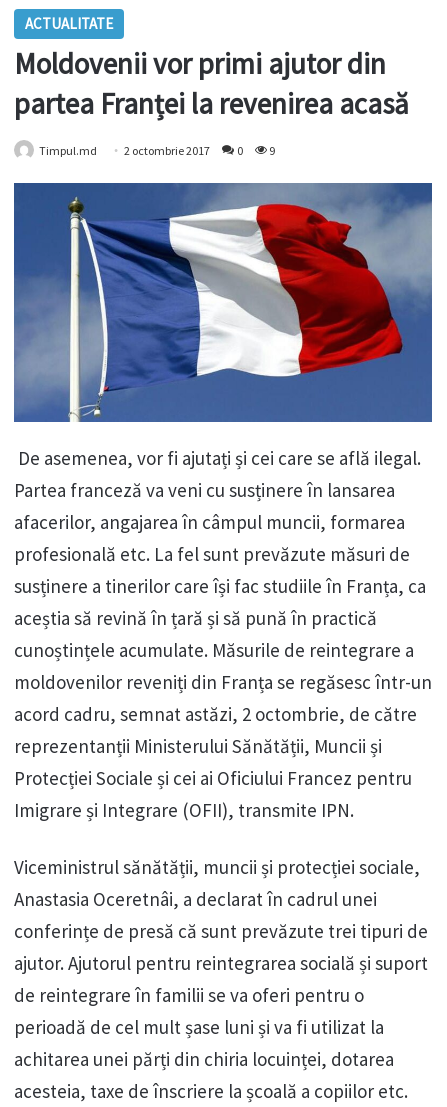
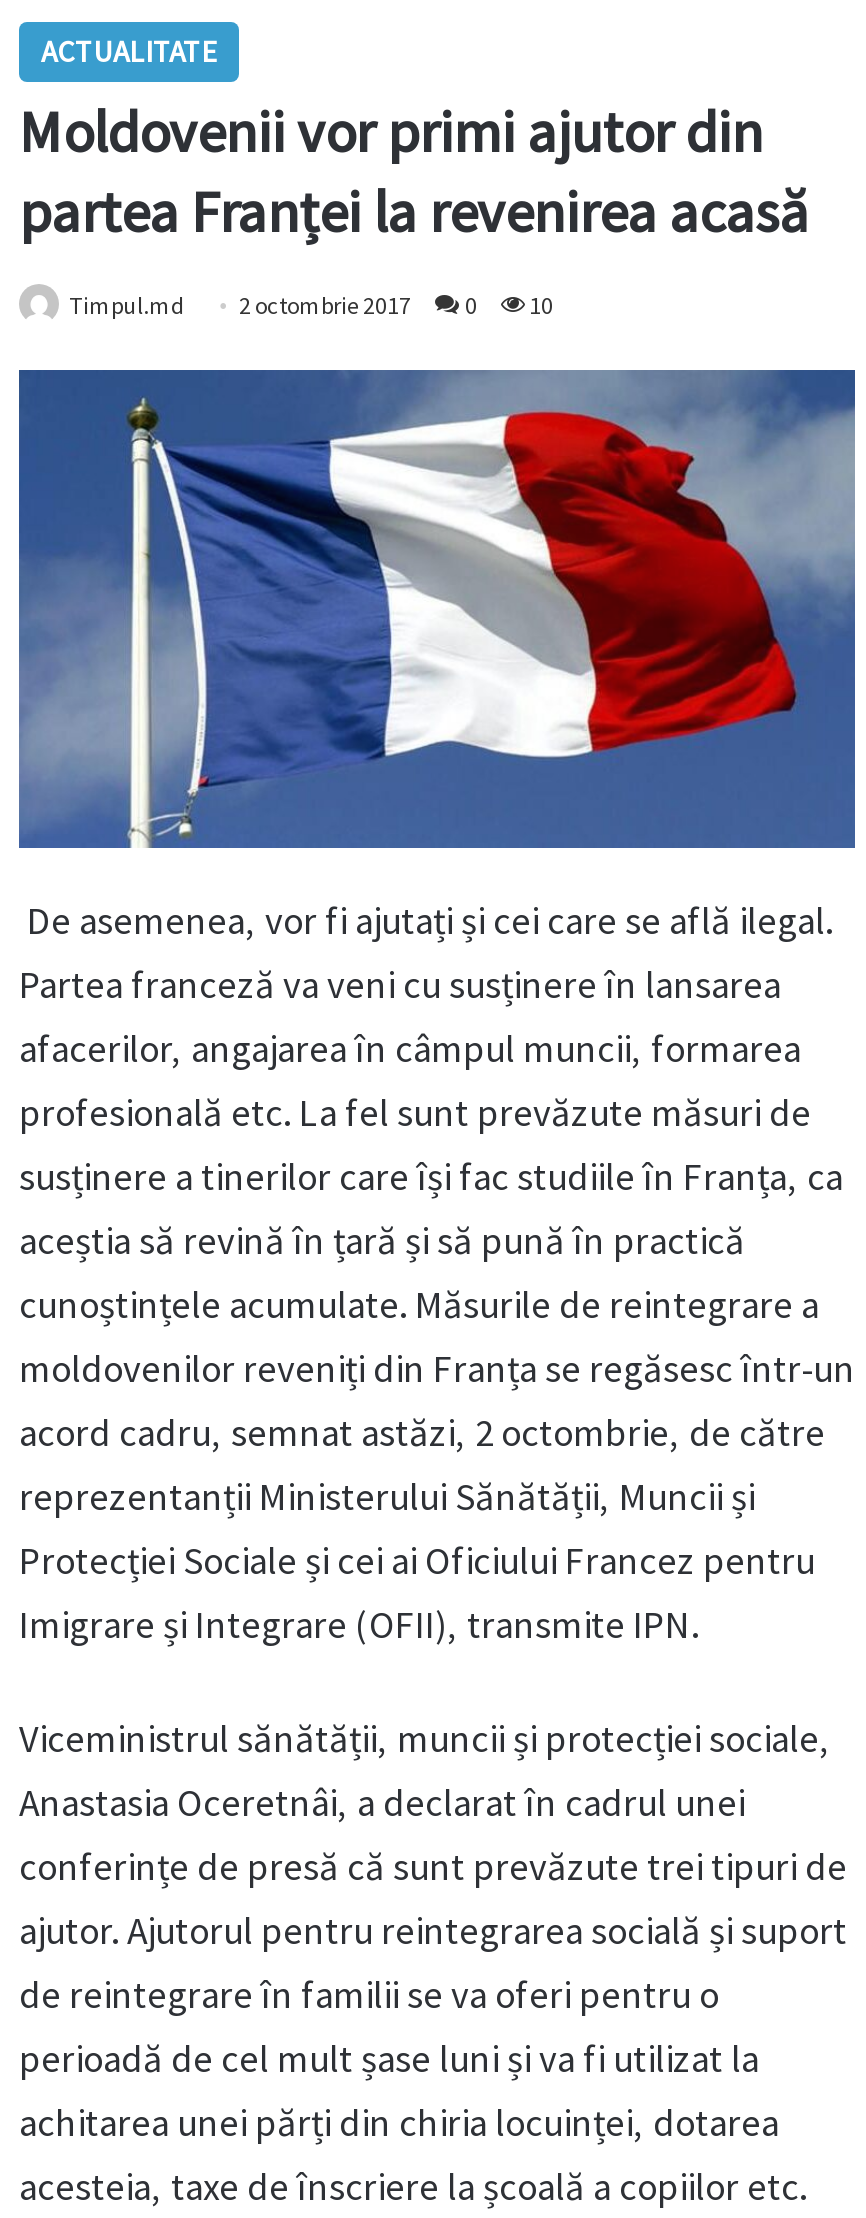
- Timpul.md 2 octombrie 2017 0 9
+ Timpul.md 2 octombrie 2017 0 10
